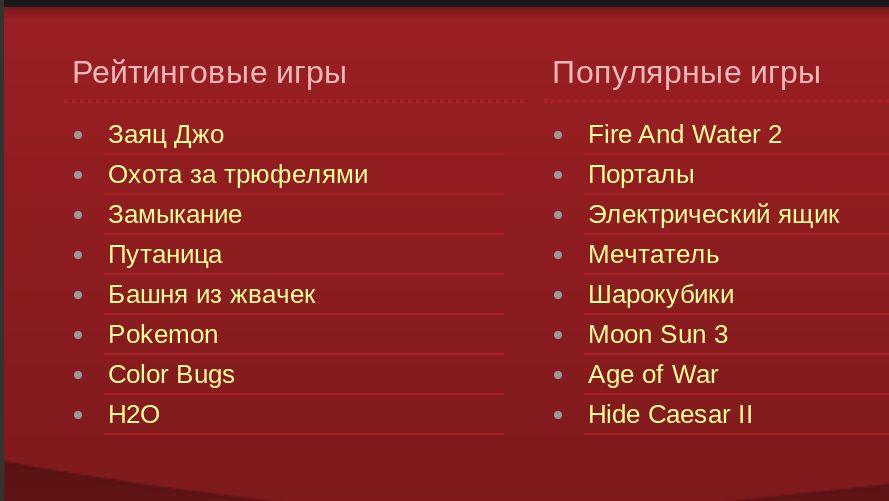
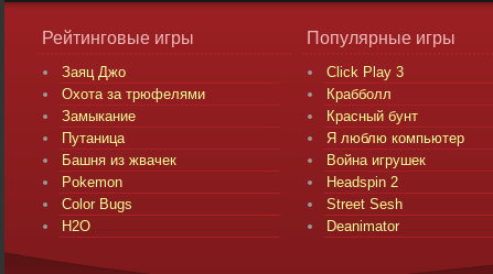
- Fire And Water 2
- Порталы
- Электрический ящик
- Мечтатель
- Шарокубики
- Moon Sun 3
- Age of War
- Hide Caesar II
+ Click Play 3
+ Крабболл
+ Красный бунт
+ Я люблю компьютер
+ Война игрушек
+ Headspin 2
+ Street Sesh
+ Deanimator
